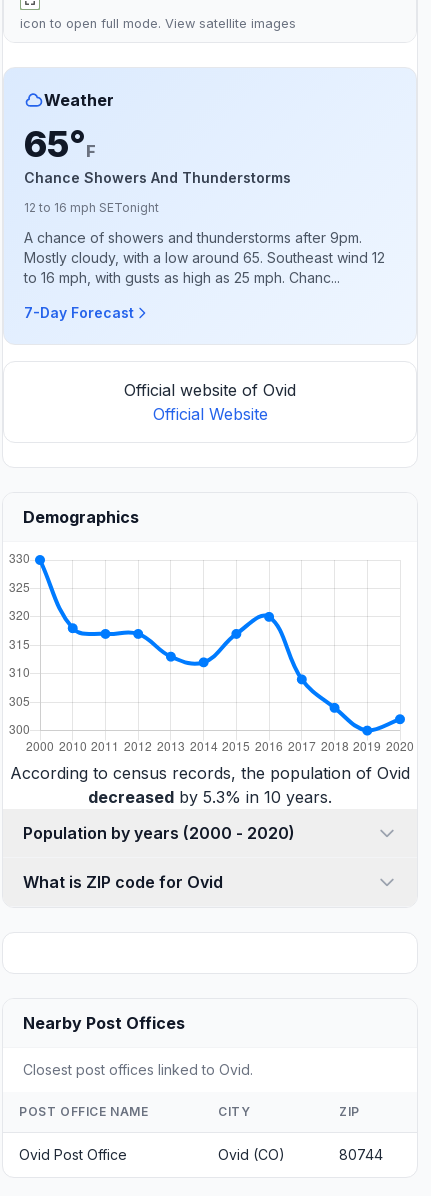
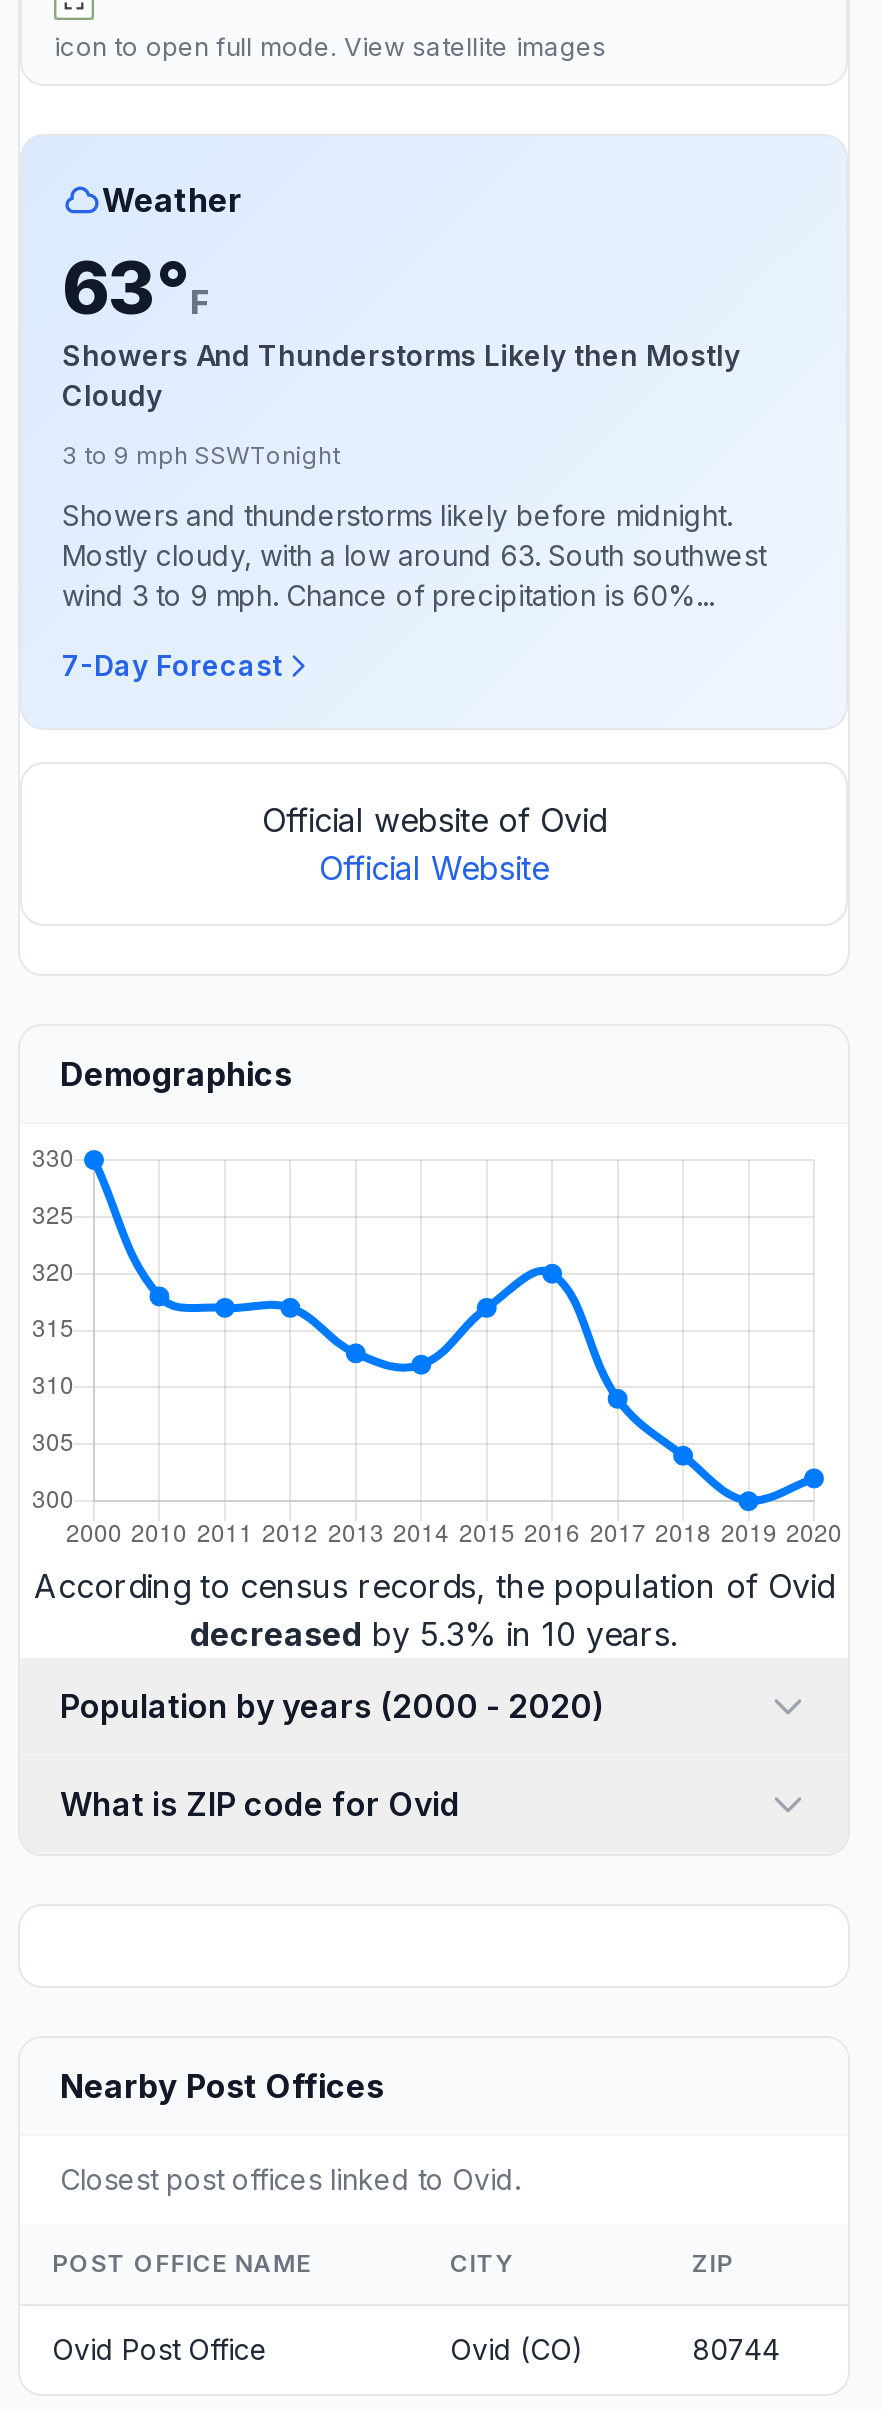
- 65°F
- Chance Showers And Thunderstorms
+ 63°F
+ Showers And Thunderstorms Likely then Mostly
+ Cloudy

- 12 to 16 mph SETonight
+ 3 to 9 mph SSWTonight

- A chance of showers and thunderstorms after 9pm.
- Mostly cloudy, with a low around 65. Southeast wind 12
- to 16 mph, with gusts as high as 25 mph. Chanc...
+ Showers and thunderstorms likely before midnight.
+ Mostly cloudy, with a low around 63. South southwest
+ wind 3 to 9 mph. Chance of precipitation is 60%...
